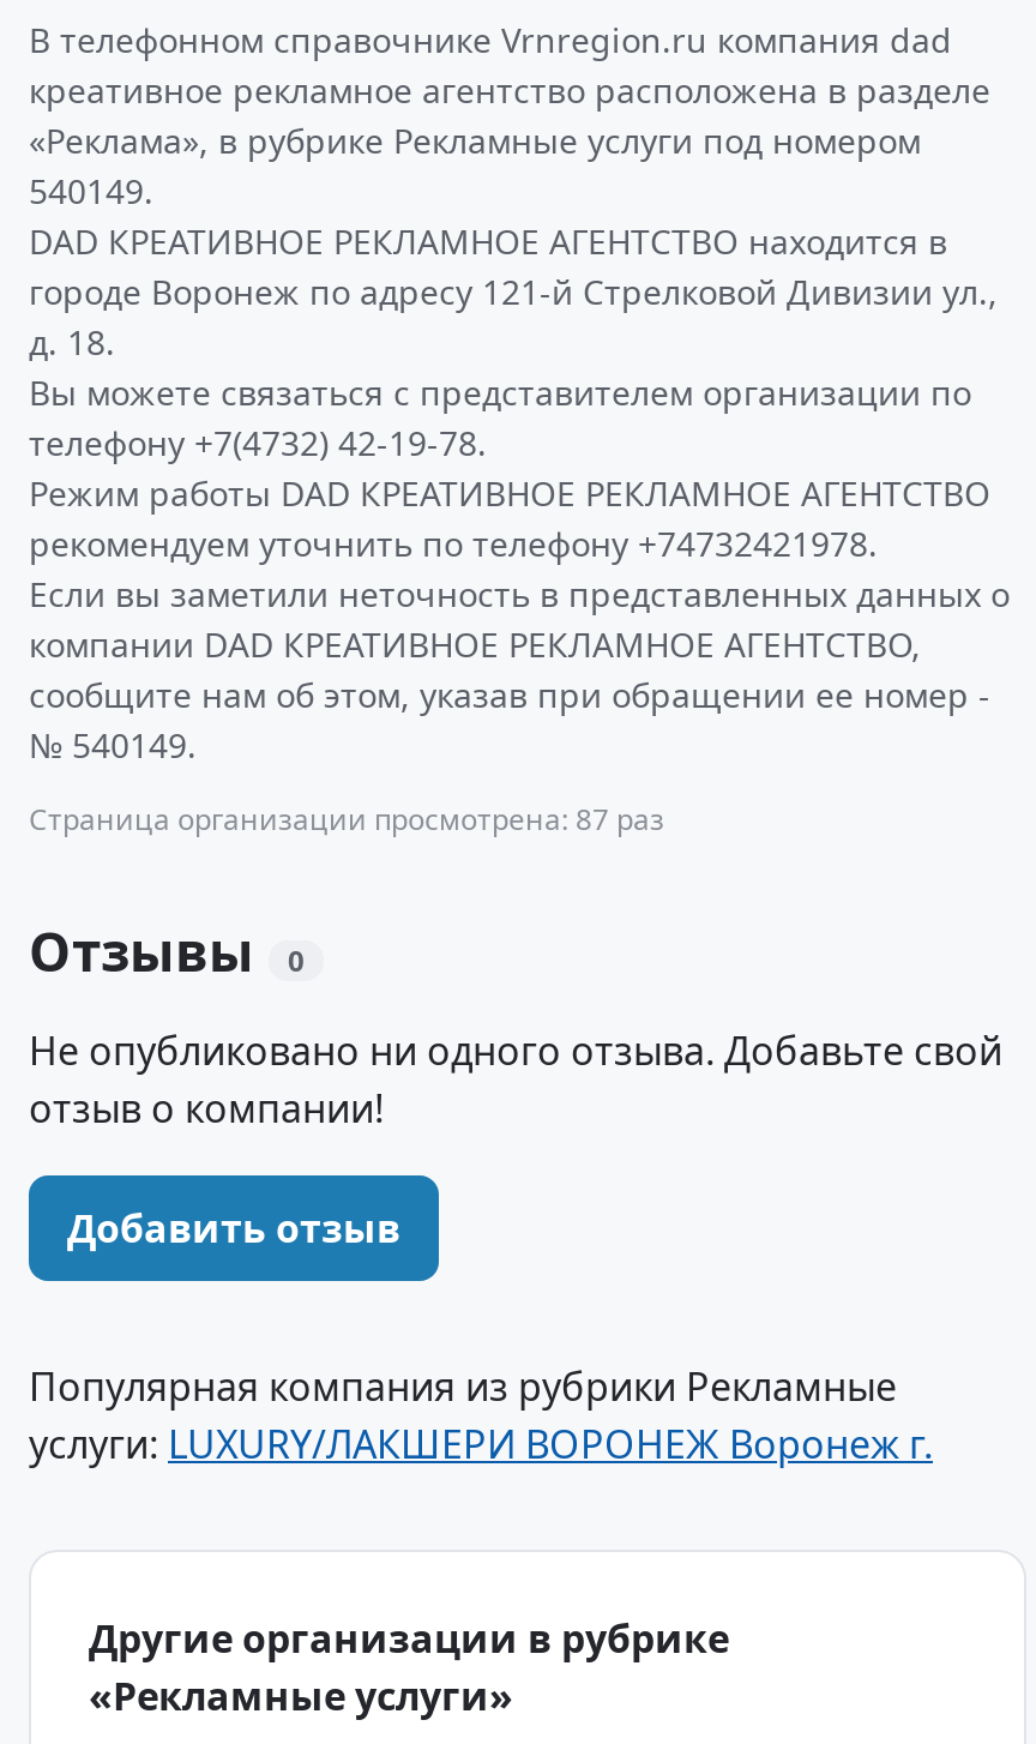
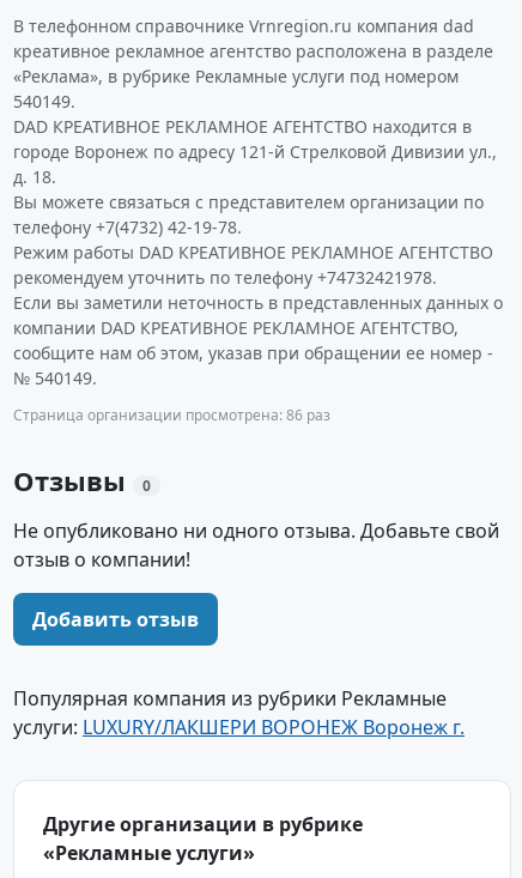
- Страница организации просмотрена: 87 раз
+ Страница организации просмотрена: 86 раз
